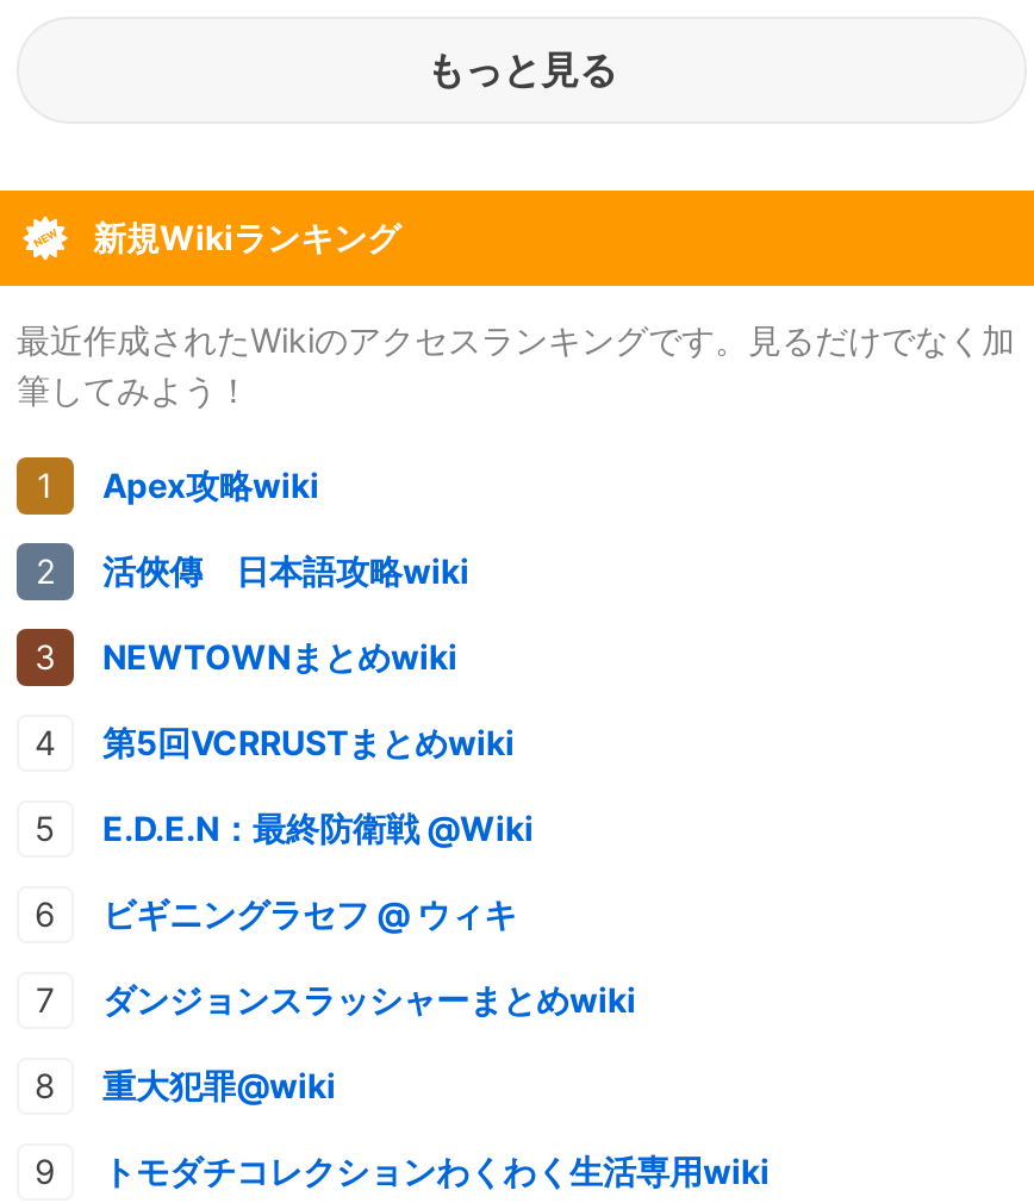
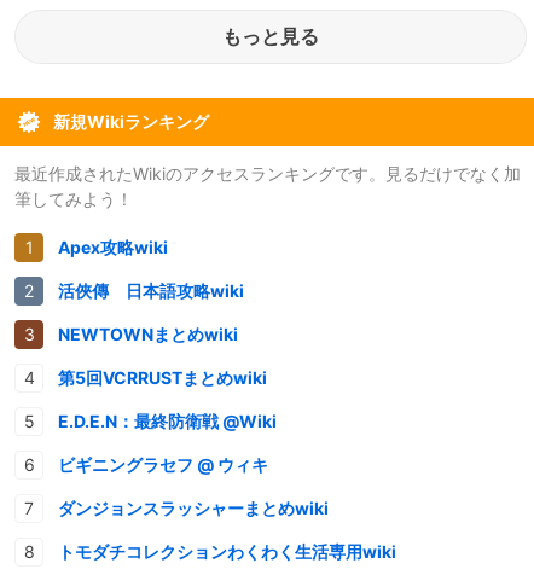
- 重大犯罪@wiki
